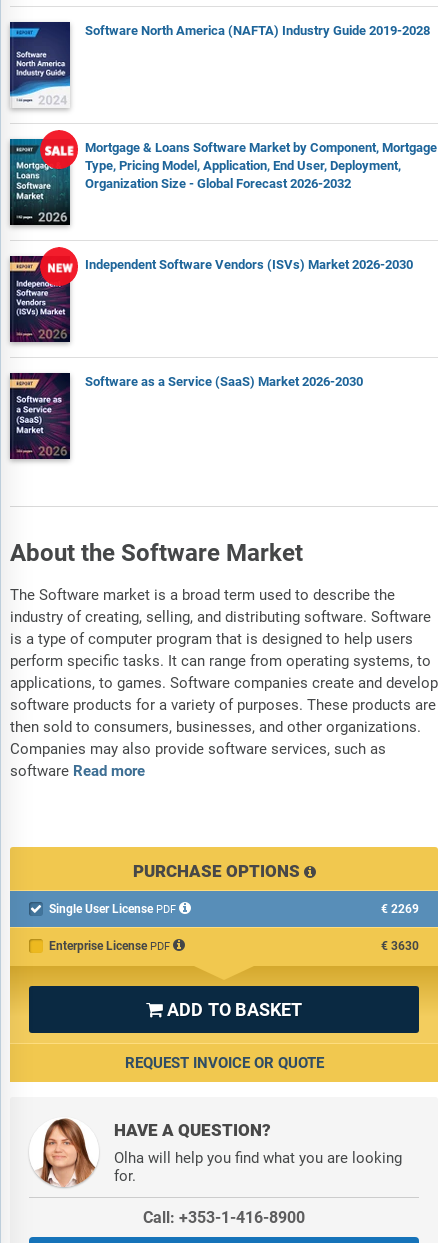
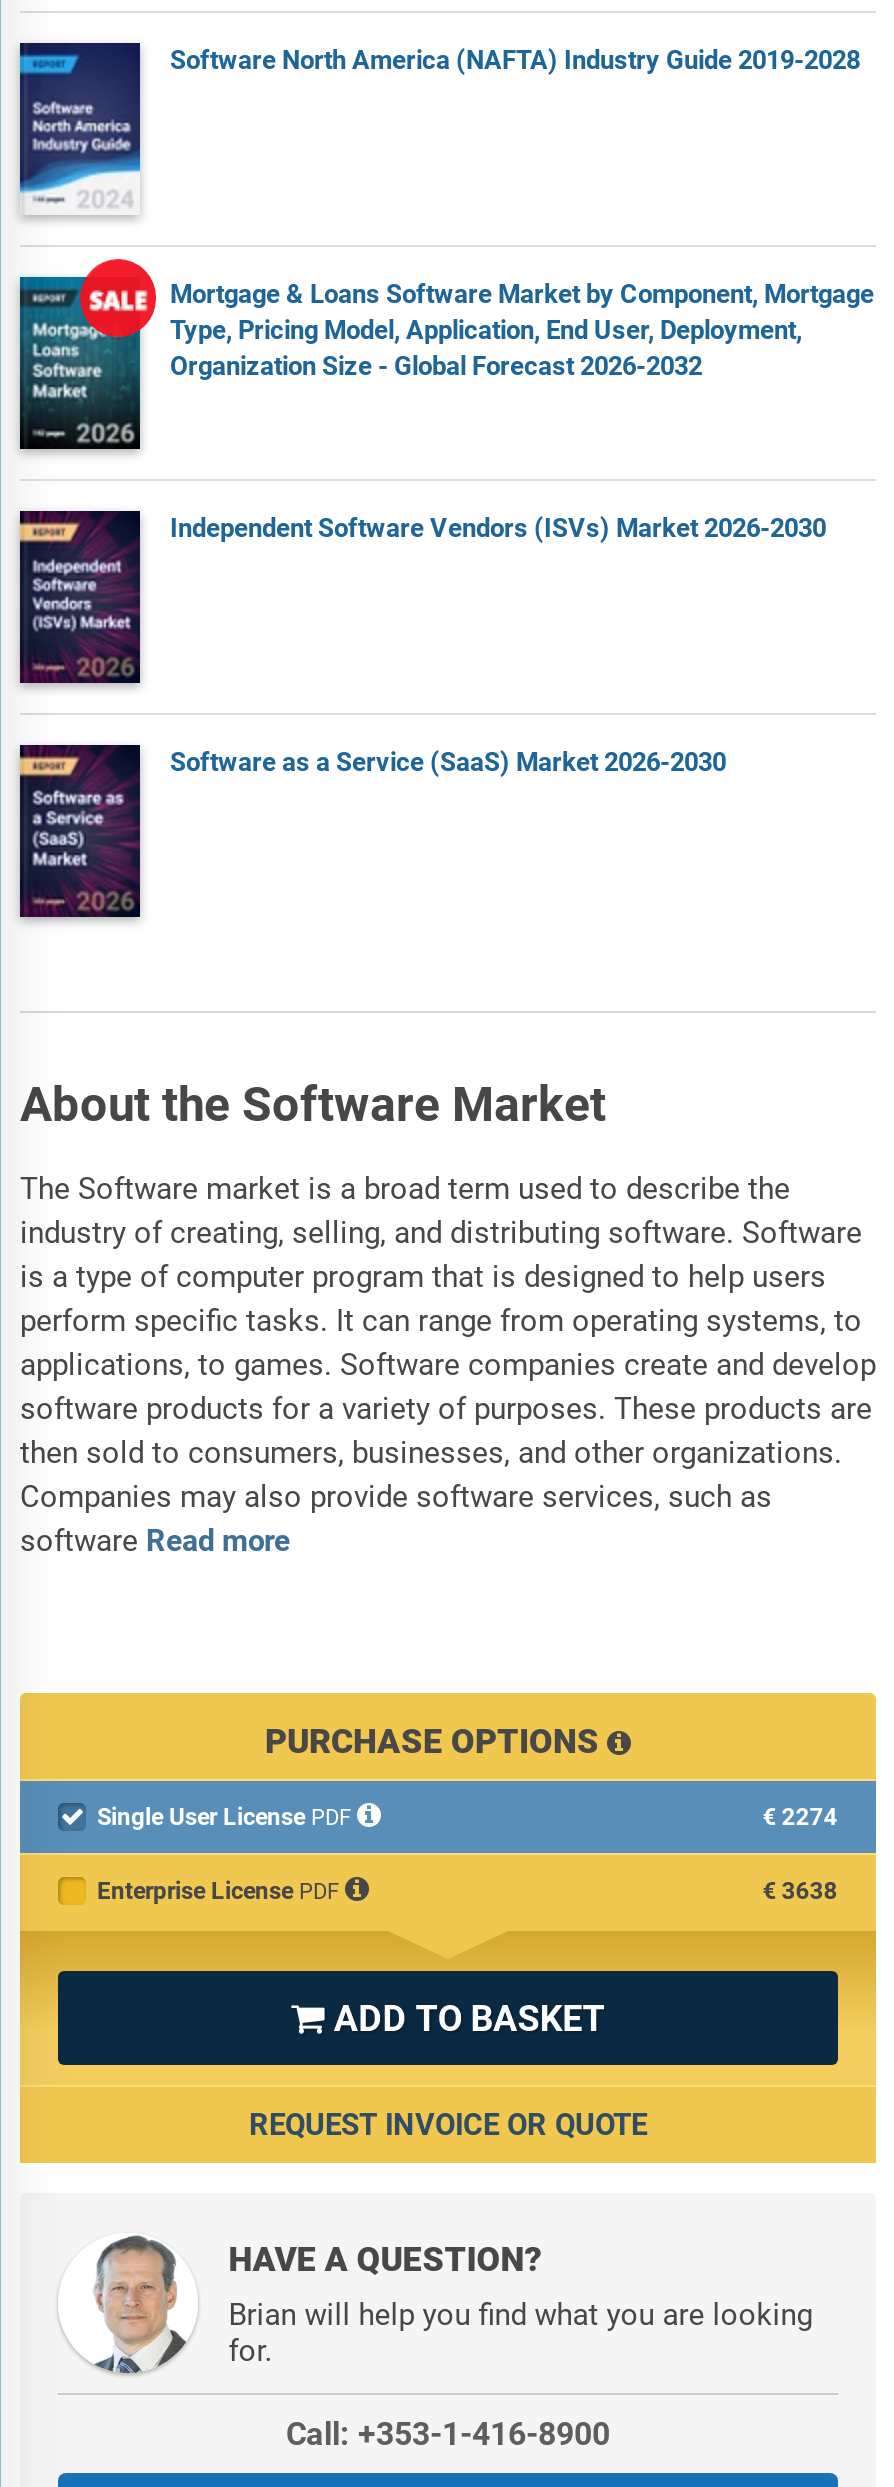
- [image]
+ [image]

- €2269
+ €2274

- €3630
+ €3638

- [image]
- Olha will help you find what you are looking
+ [image]
+ Brian will help you find what you are looking
